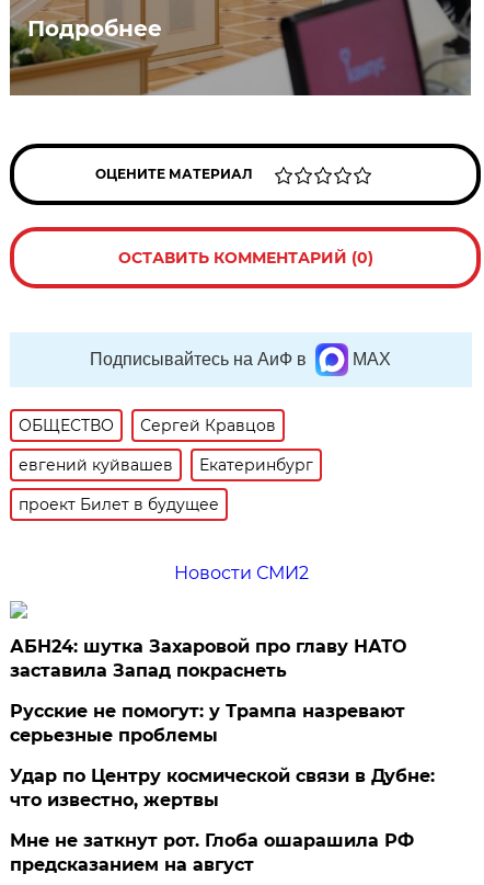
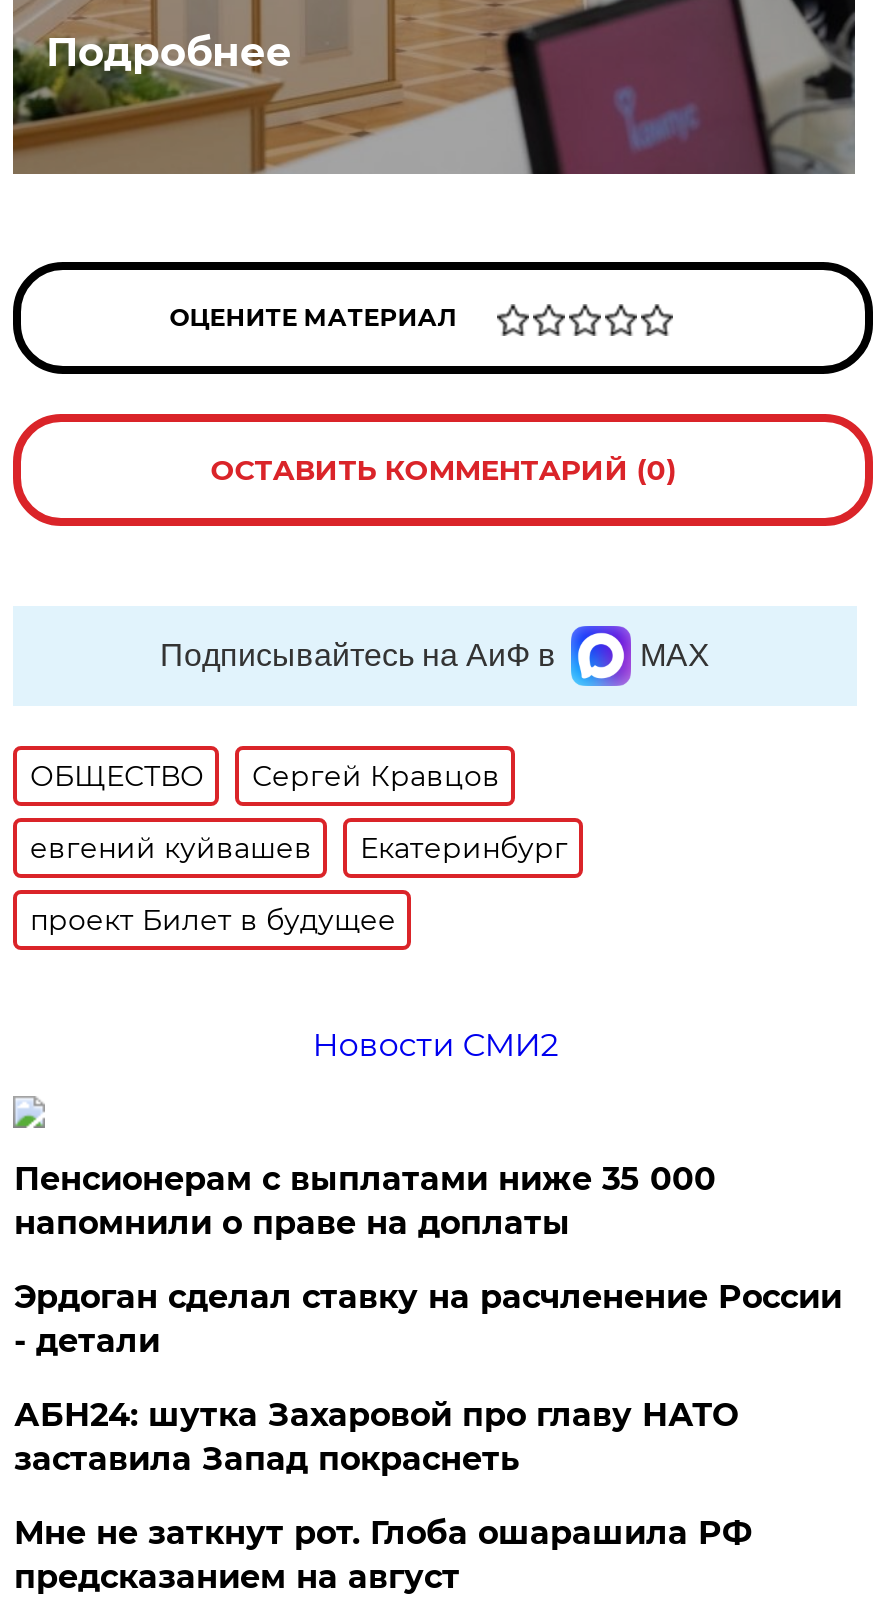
+ Пенсионерам с выплатами ниже 35 000
+ напомнили о праве на доплаты
+ Эрдоган сделал ставку на расчленение России
+ - детали

moved down: АБН24: шутка Захаровой про главу НАТО | заставила Запад покраснеть

- Русские не помогут: у Трампа назревают
- серьезные проблемы
- Удар по Центру космической связи в Дубне:
- что известно, жертвы
